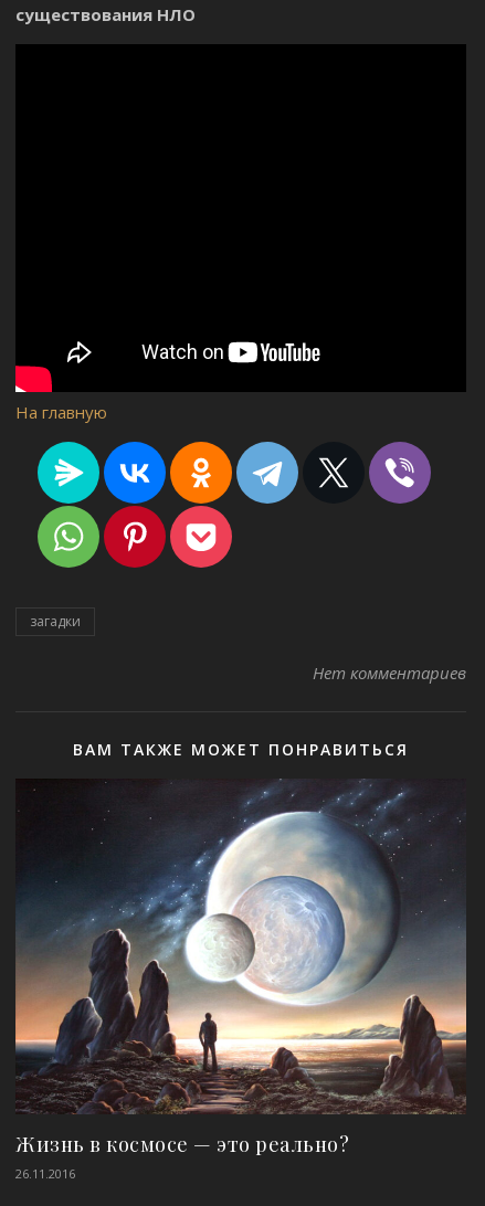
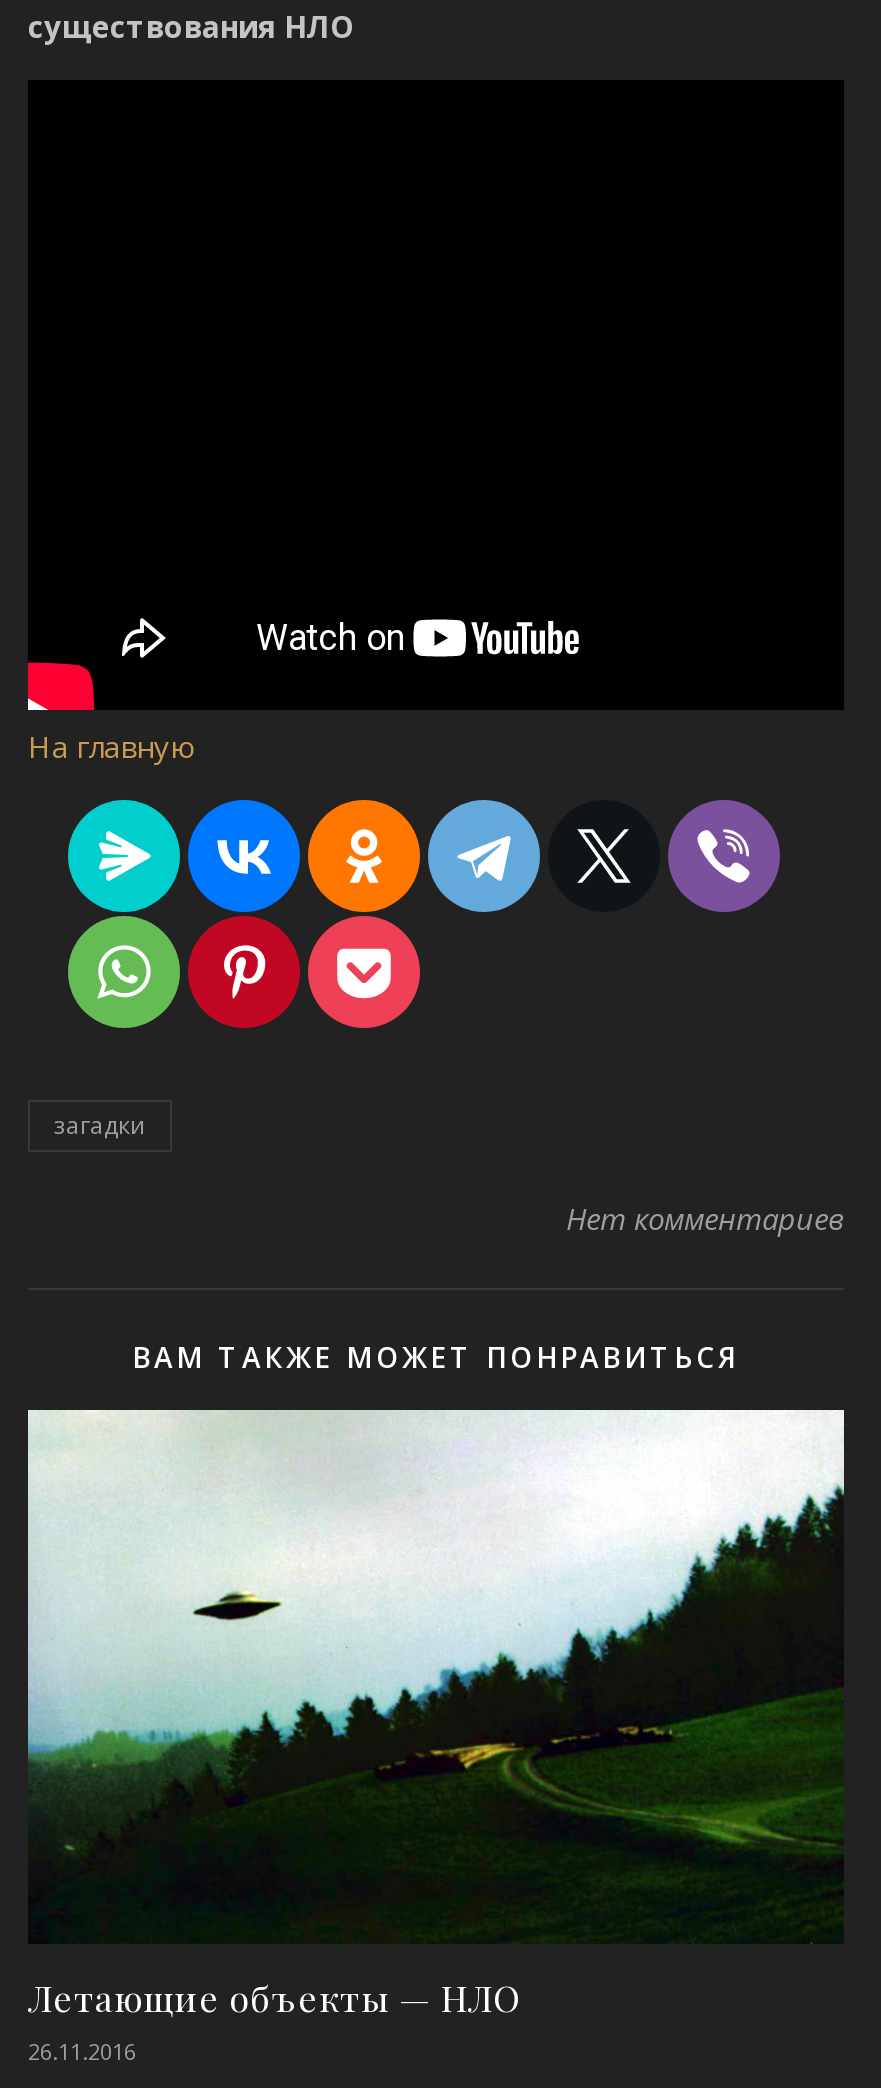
- [image]
- Жизнь в космосе — это реально?
+ [image]
+ Летающие объекты — НЛО
